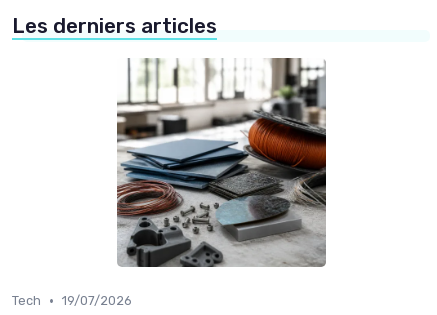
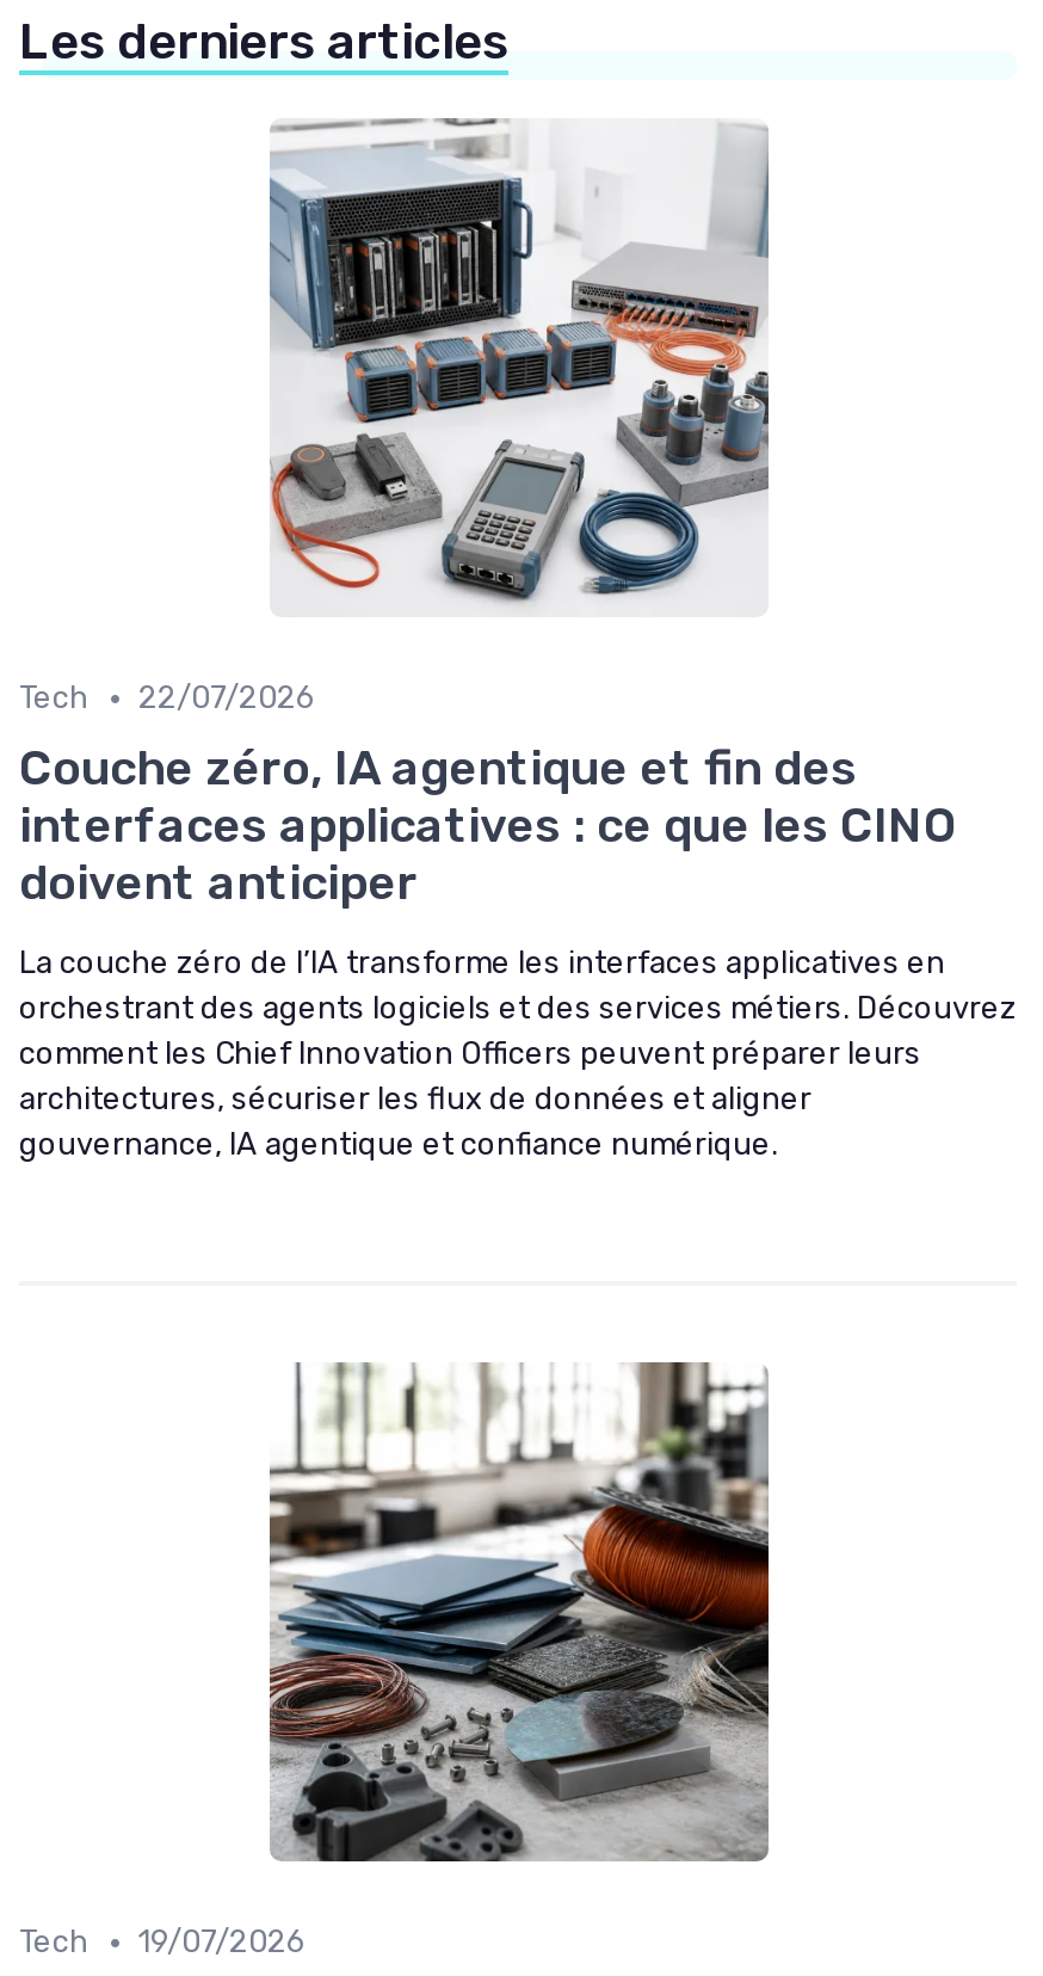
+ [image]
+ Tech • 22/07/2026
+ Couche zéro, IA agentique et fin des
+ interfaces applicatives : ce que les CINO
+ doivent anticiper
+ La couche zéro de l’IA transforme les interfaces applicatives en
+ orchestrant des agents logiciels et des services métiers. Découvrez
+ comment les Chief Innovation Officers peuvent préparer leurs
+ architectures, sécuriser les flux de données et aligner
+ gouvernance, IA agentique et confiance numérique.
